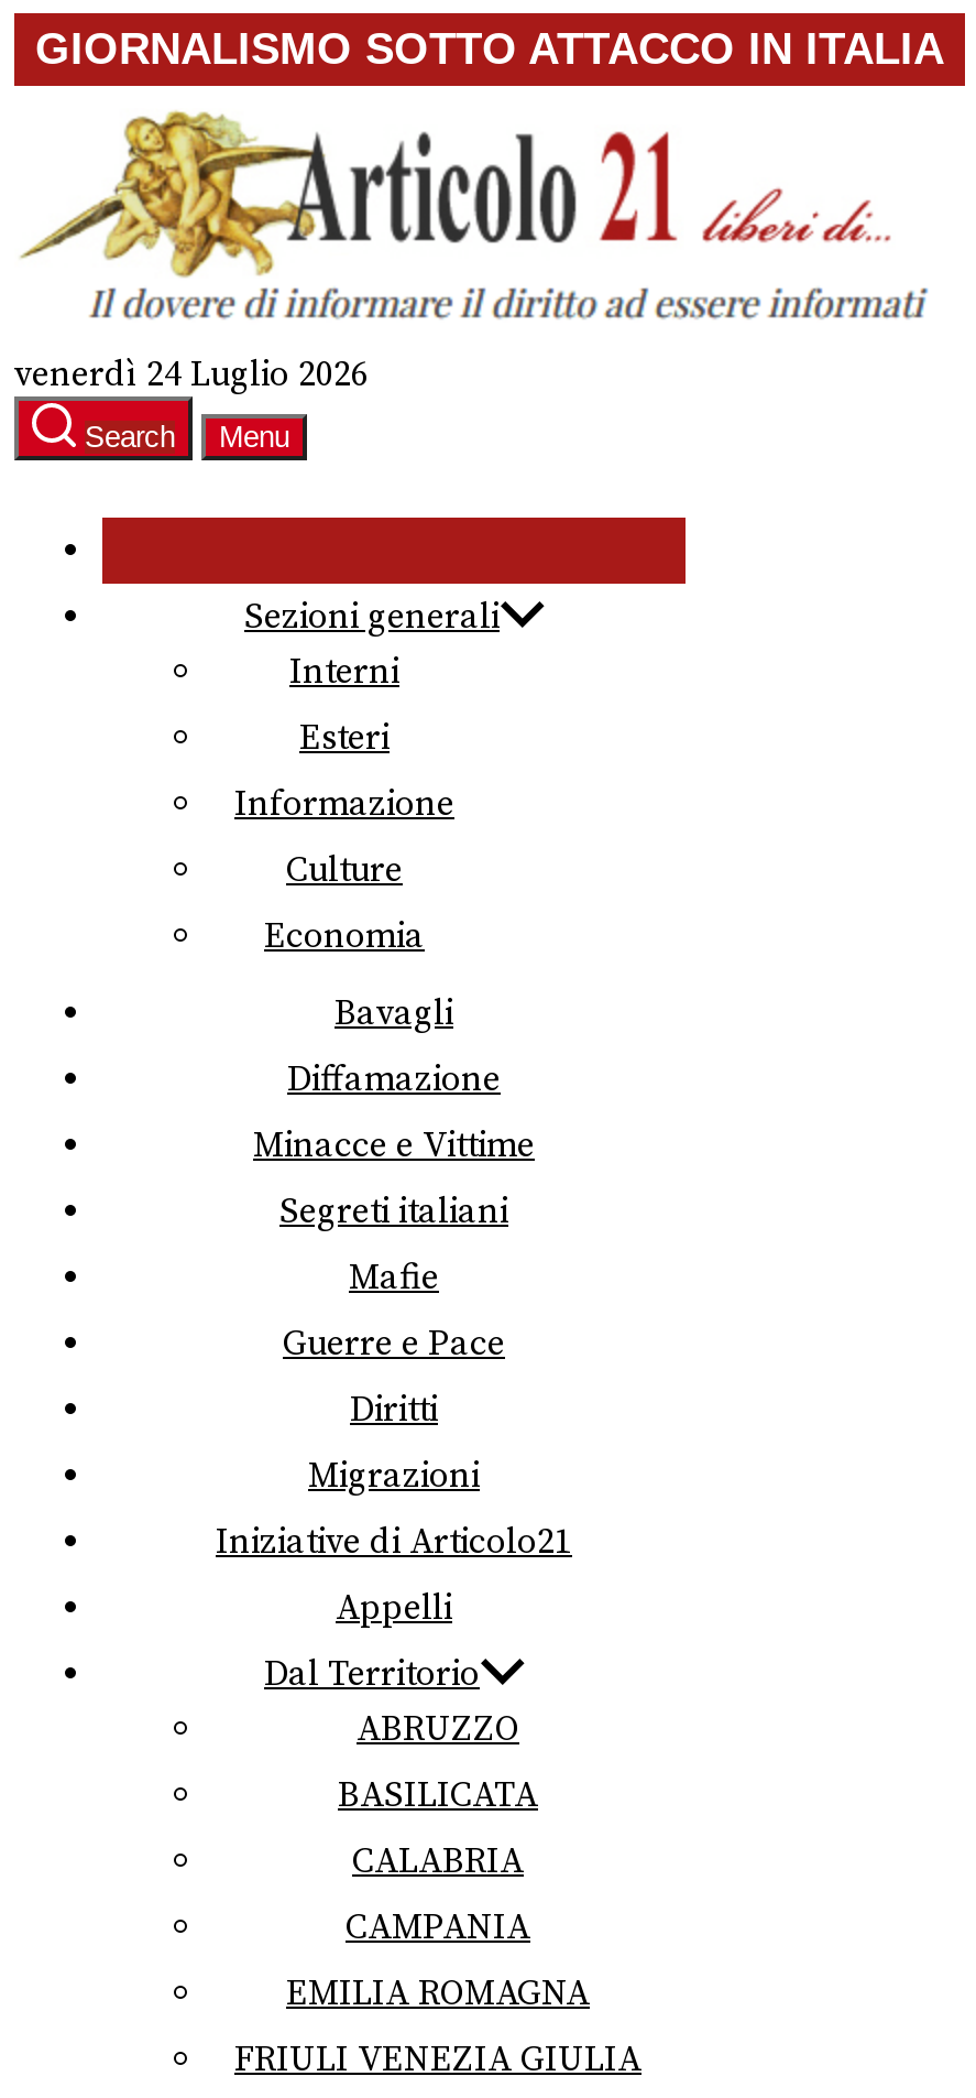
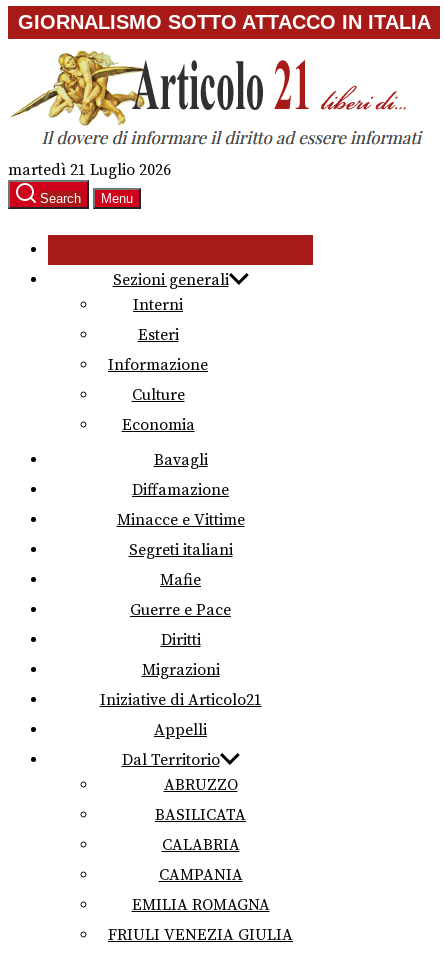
- venerdì 24 Luglio 2026
+ martedì 21 Luglio 2026
